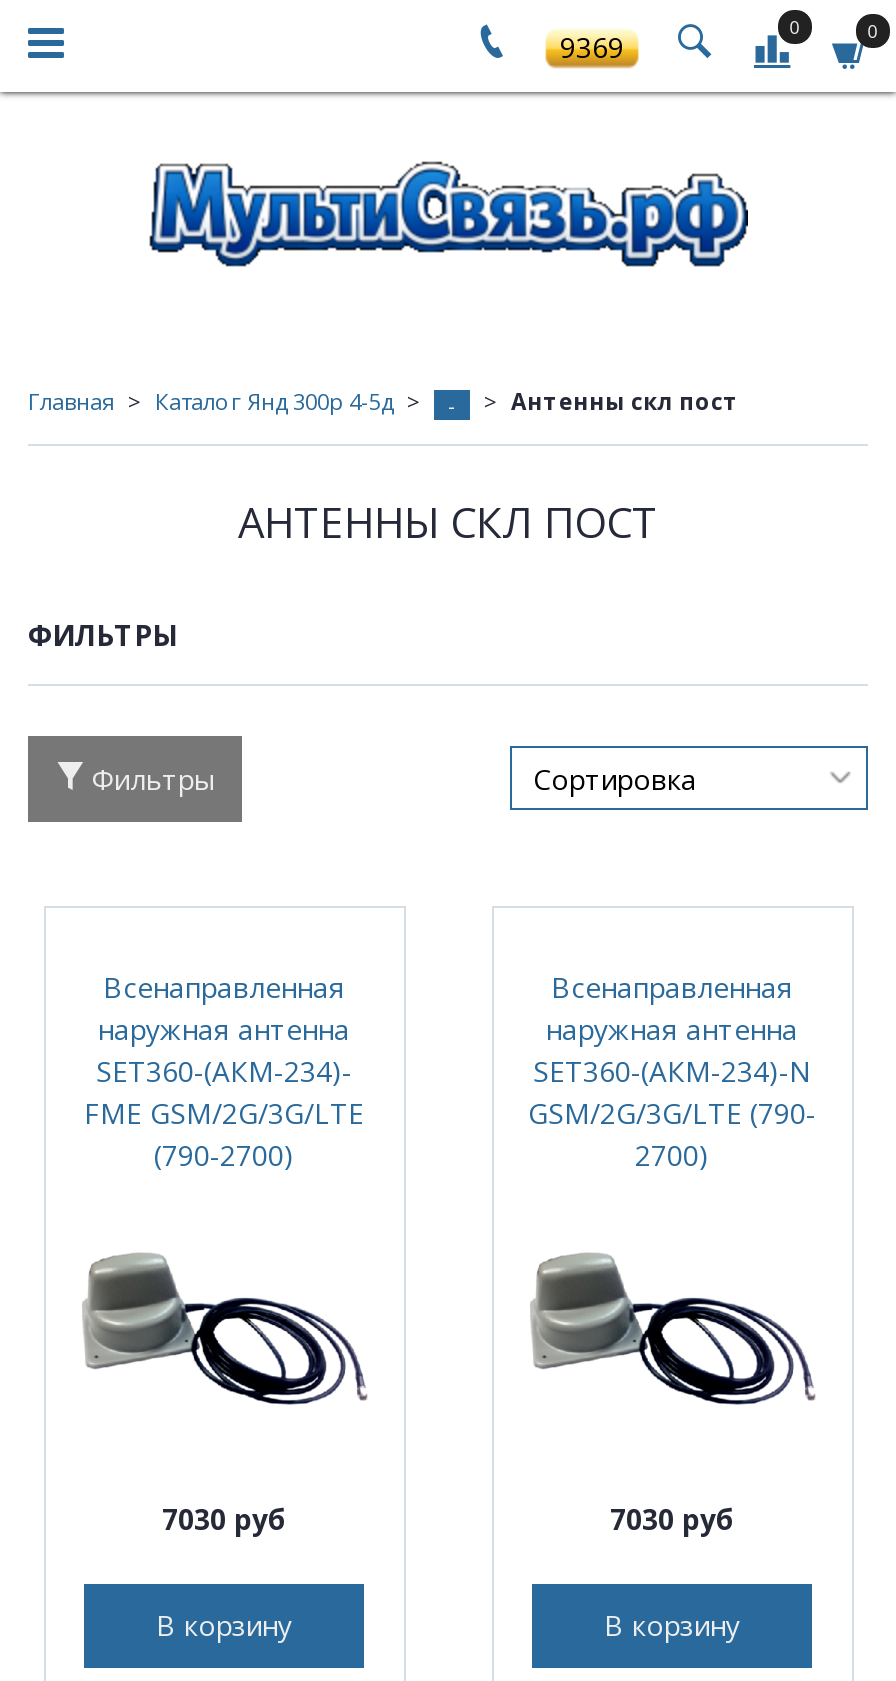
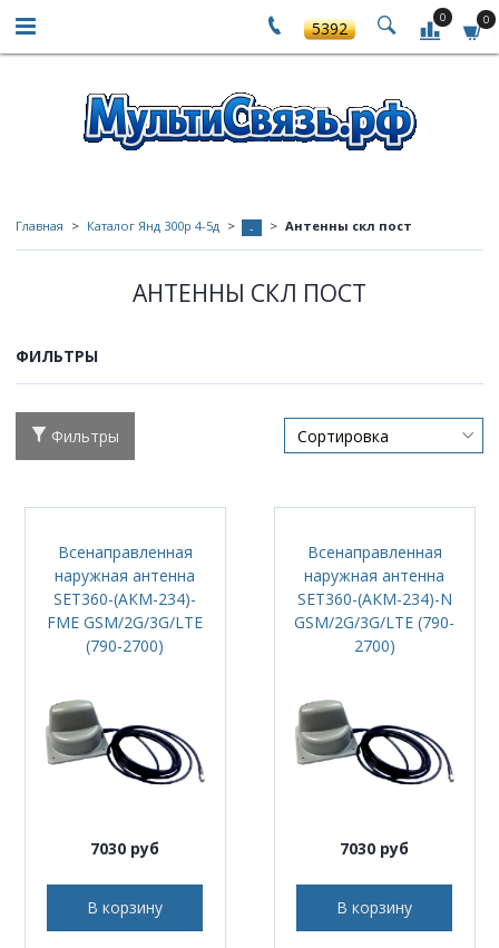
- 9369
+ 5392
